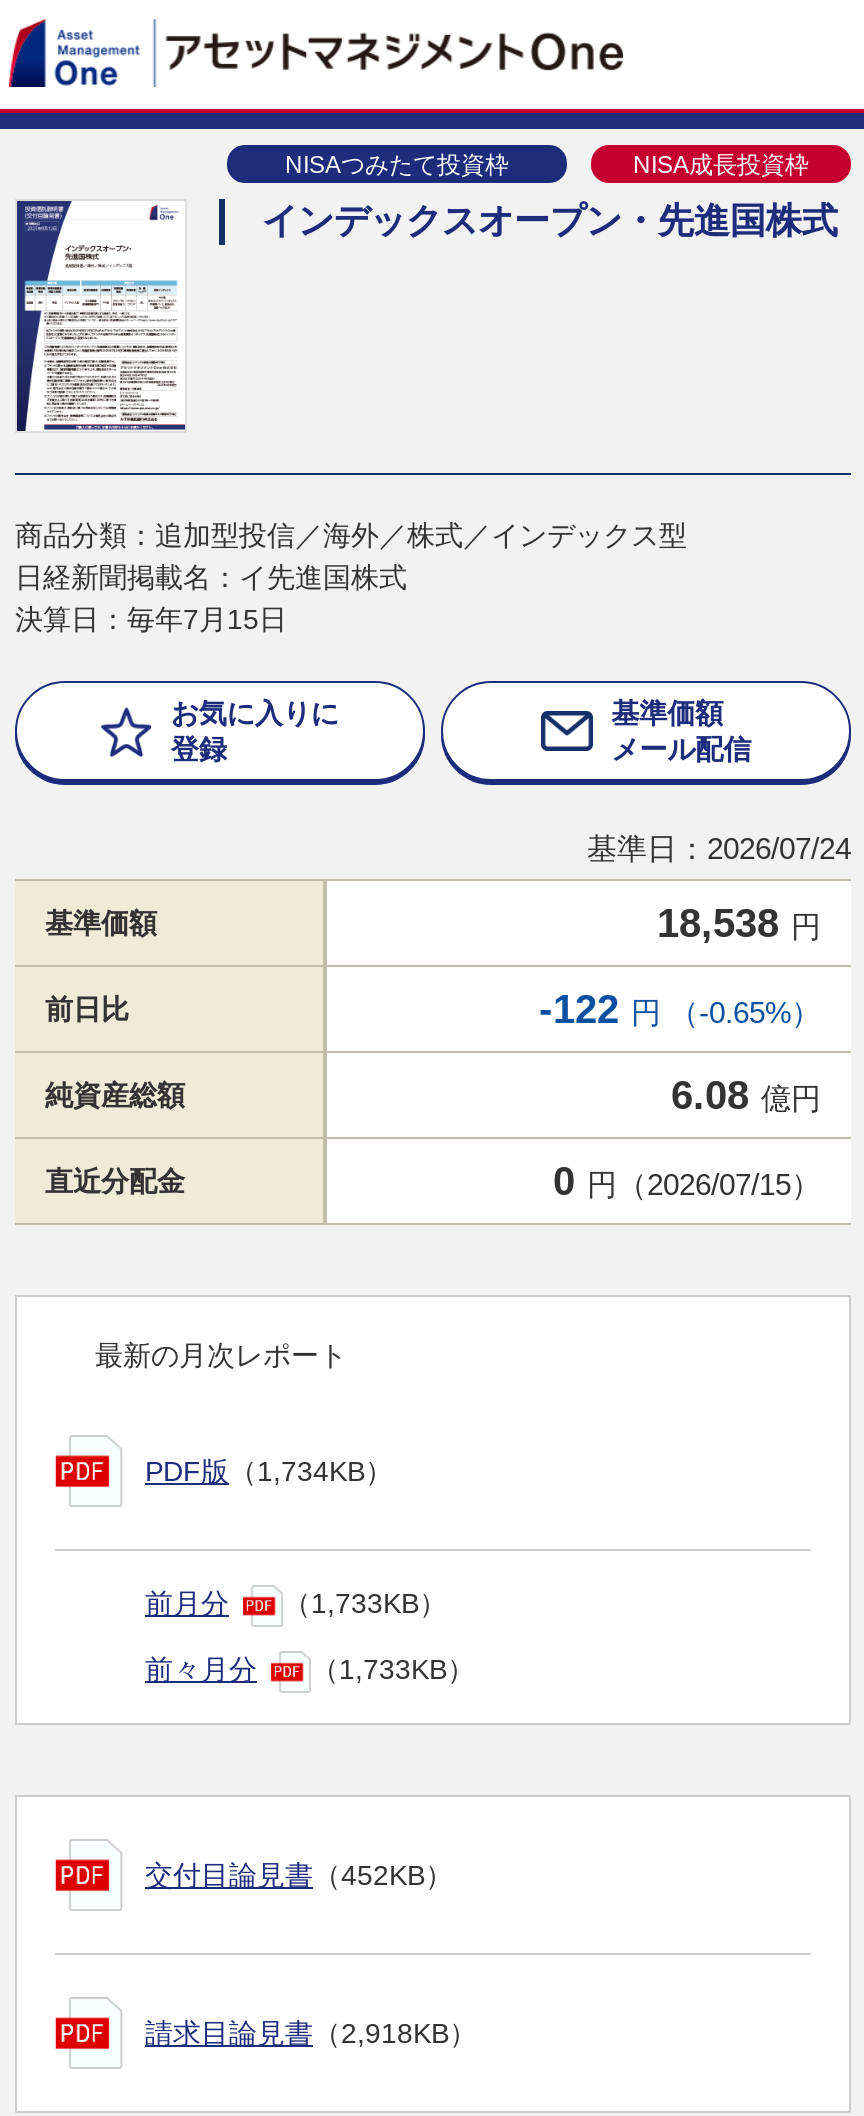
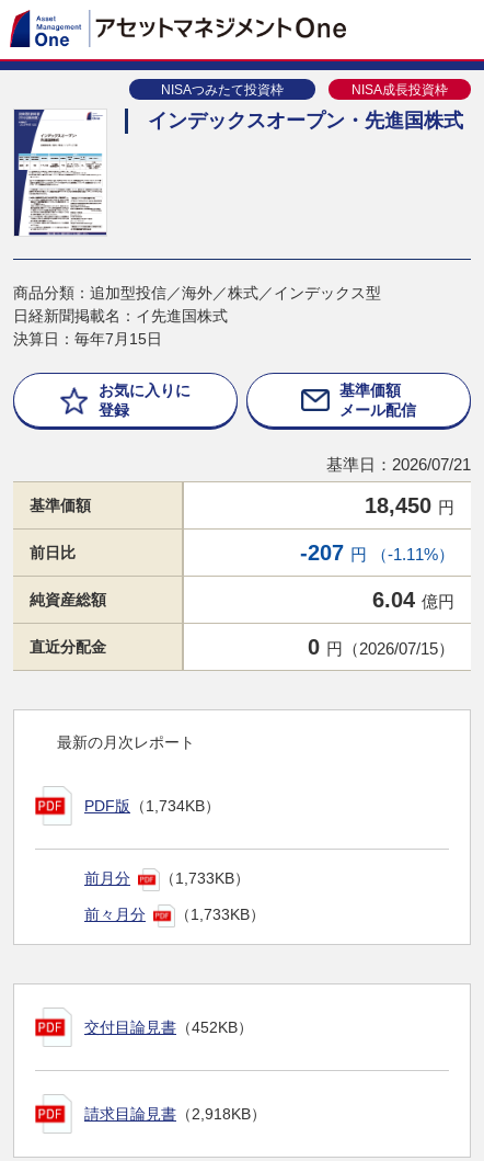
- 基準日：2026/07/24
+ 基準日：2026/07/21

- 18,538円
+ 18,450円

- -122円 （-0.65%）
+ -207円 （-1.11%）

- 6.08億円
+ 6.04億円
